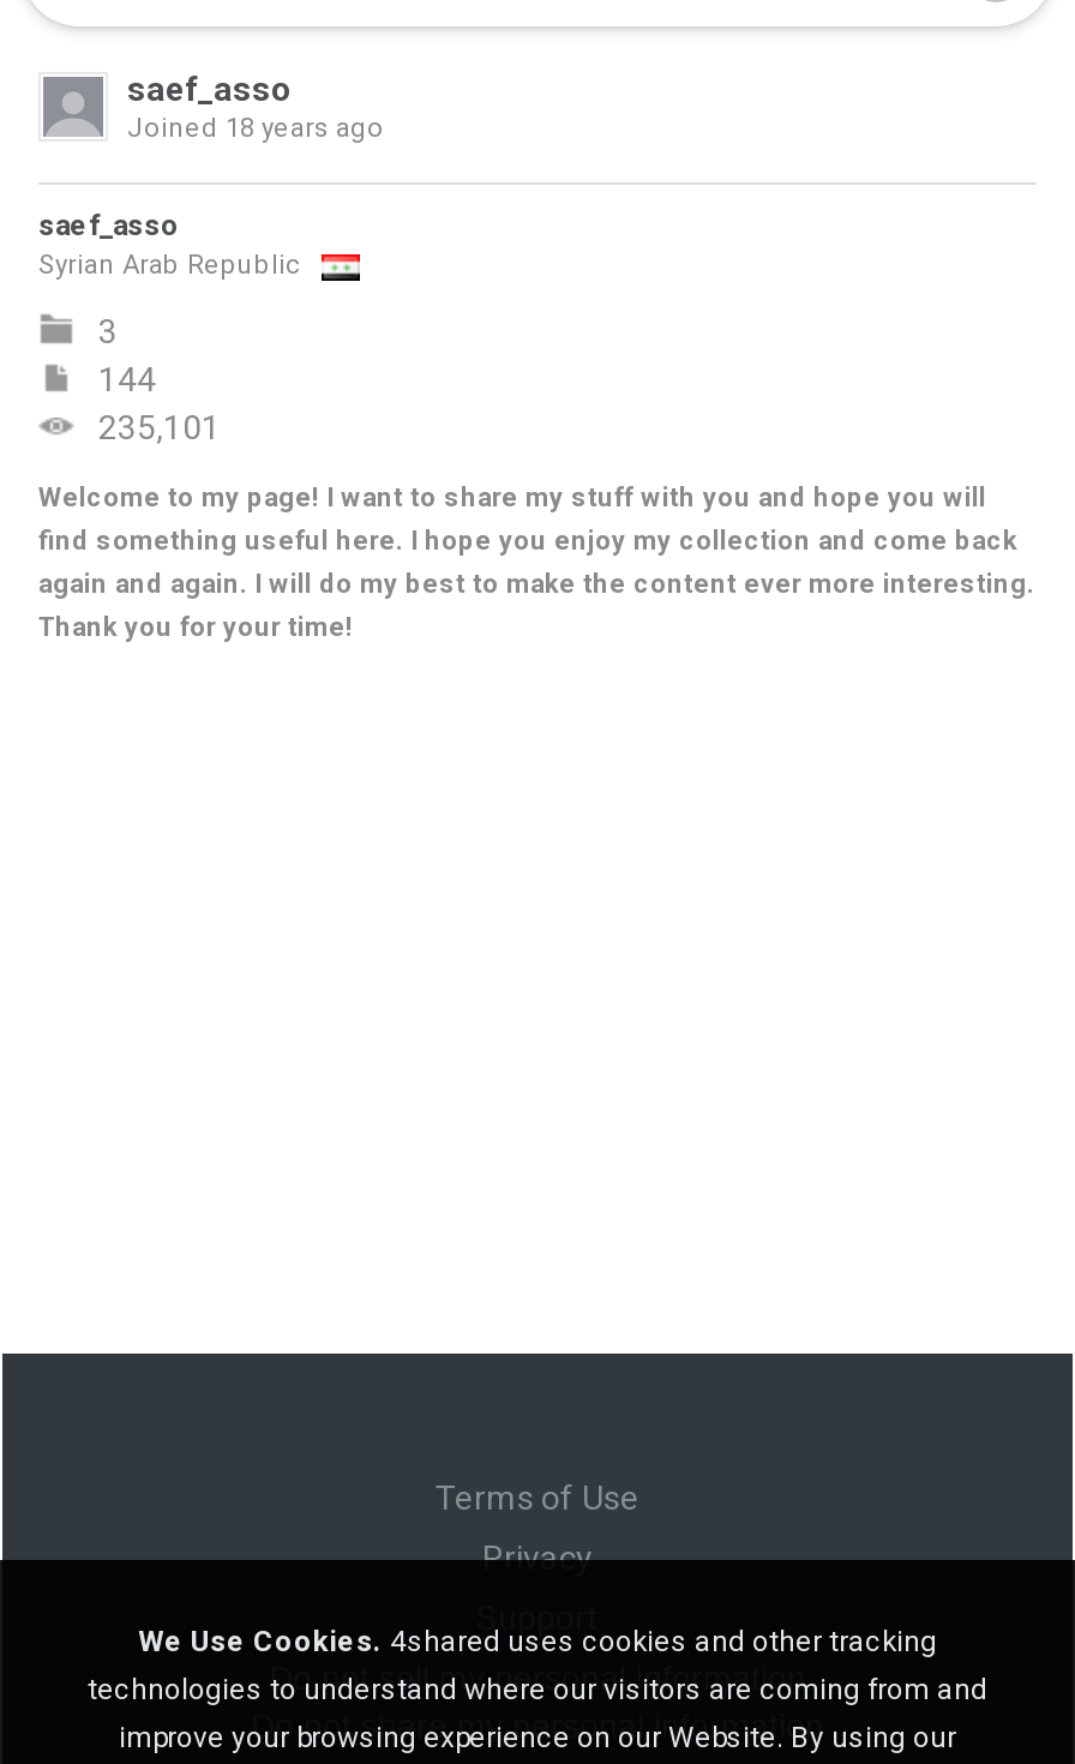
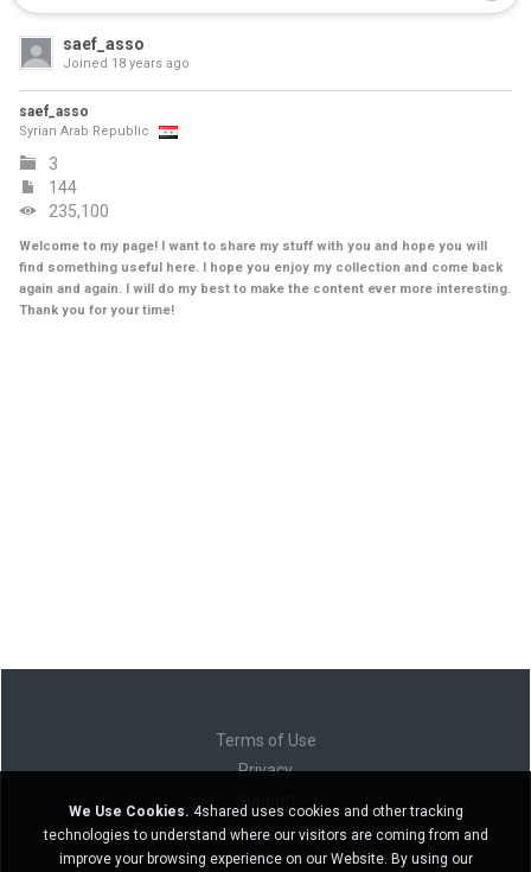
- 235,101
+ 235,100
